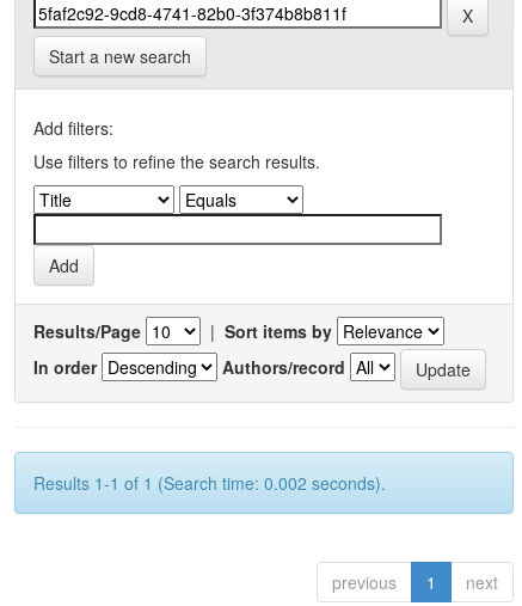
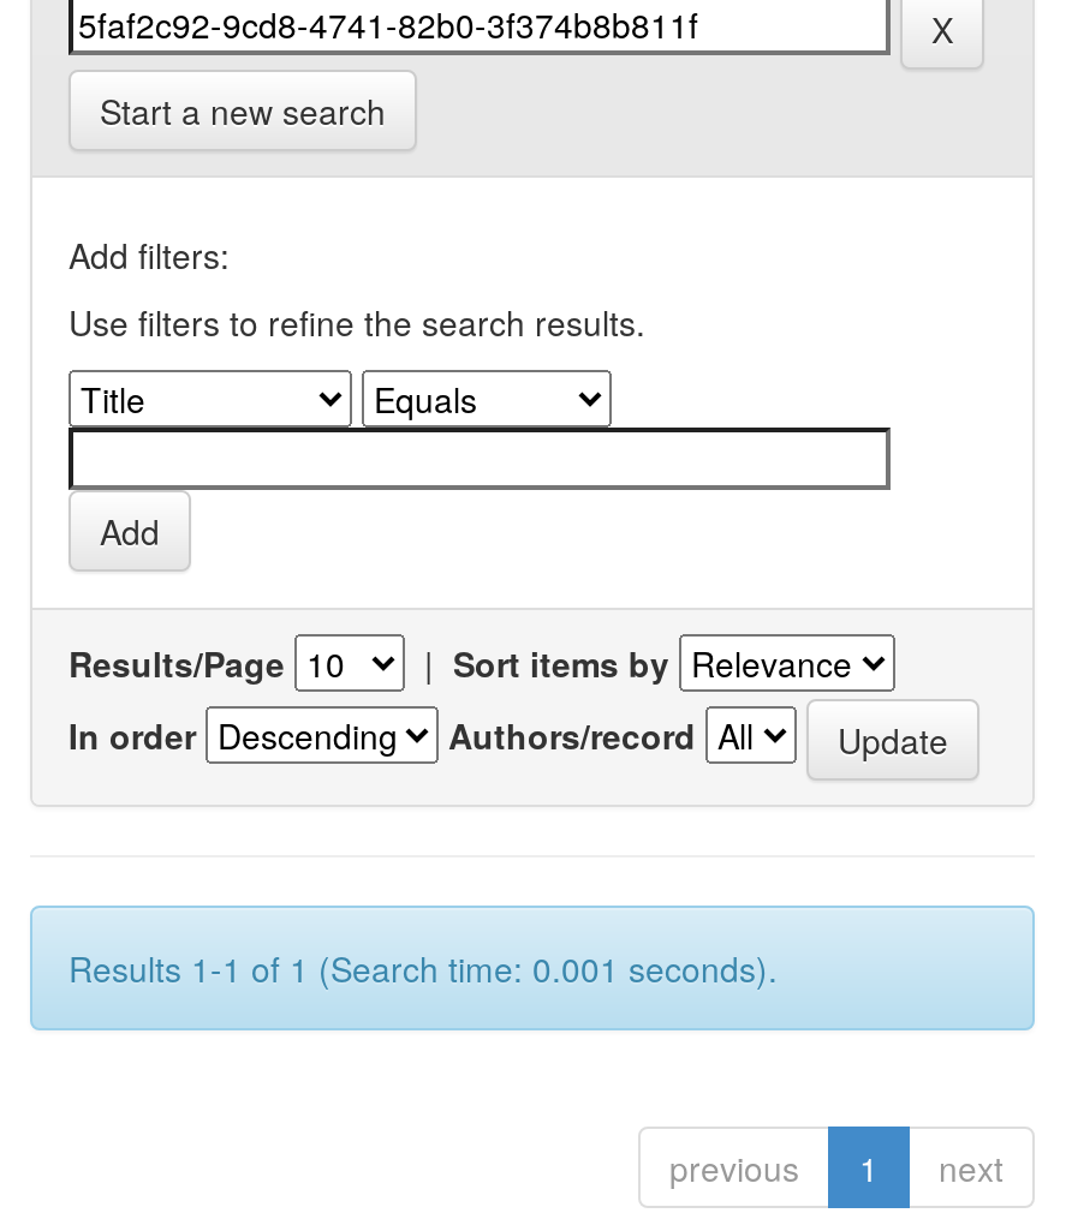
- Results 1-1 of 1 (Search time: 0.002 seconds).
+ Results 1-1 of 1 (Search time: 0.001 seconds).
